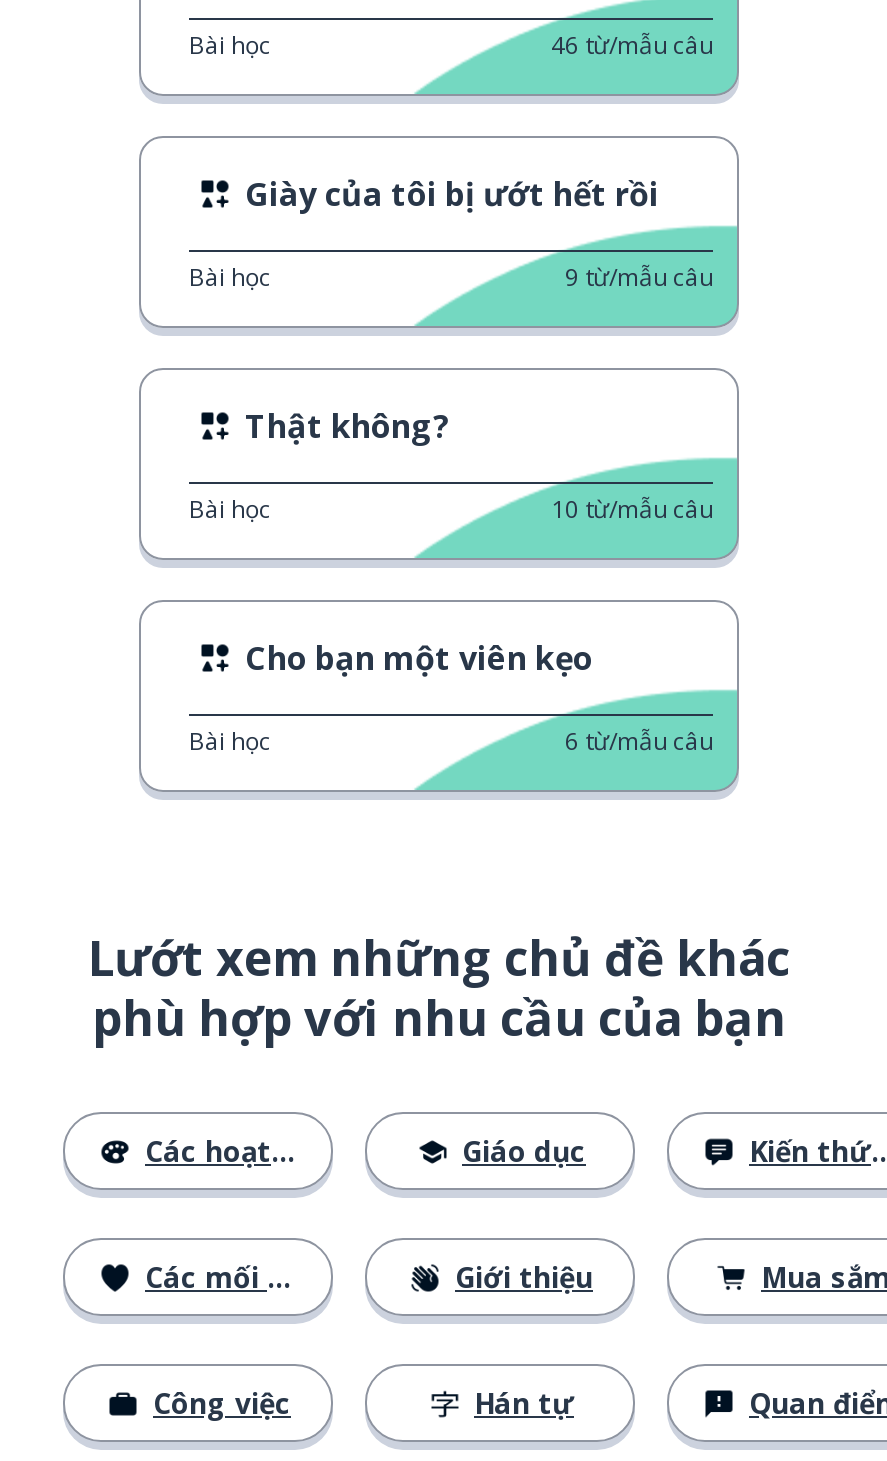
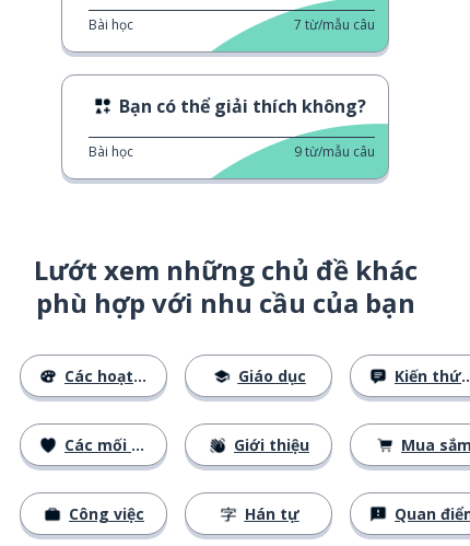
- 46 từ/mẫu câu
+ 7 từ/mẫu câu

- Giày của tôi bị ướt hết rồi
+ Bạn có thể giải thích không?

- Thật không?
- Bài học
- 10 từ/mẫu câu
- Cho bạn một viên kẹo
- Bài học
- 6 từ/mẫu câu
